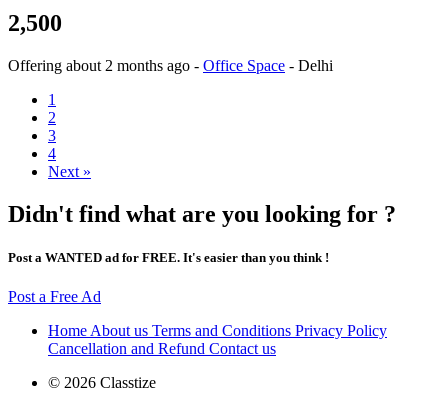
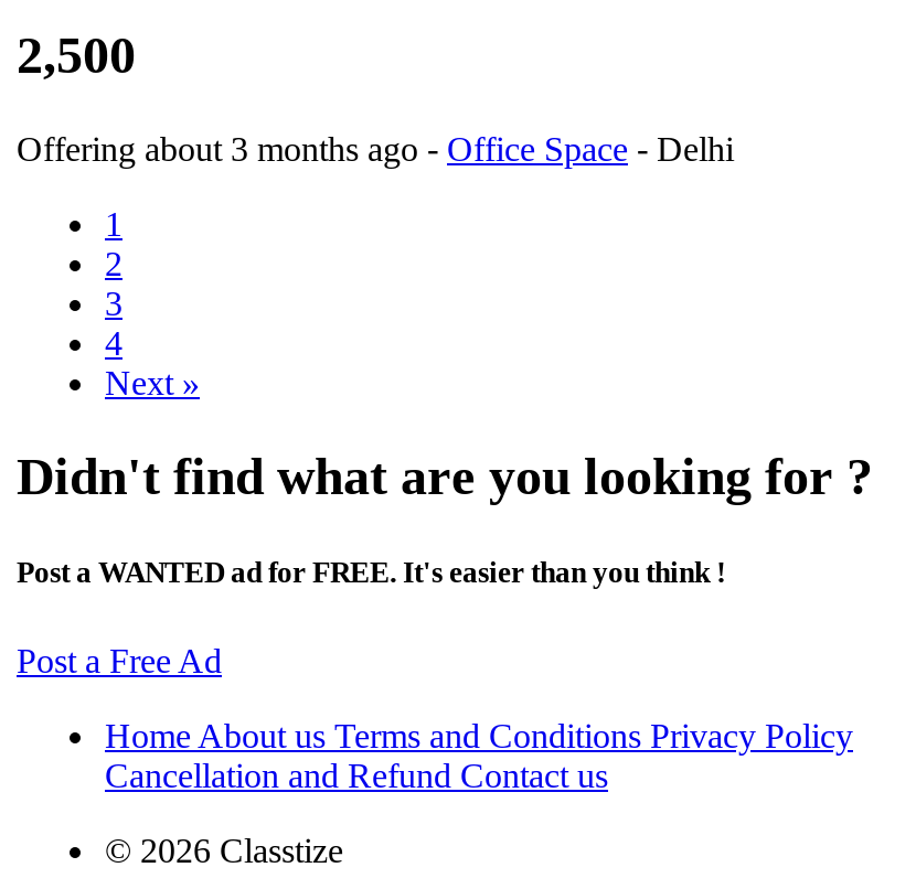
- Offering about 2 months ago - Office Space - Delhi
+ Offering about 3 months ago - Office Space - Delhi
